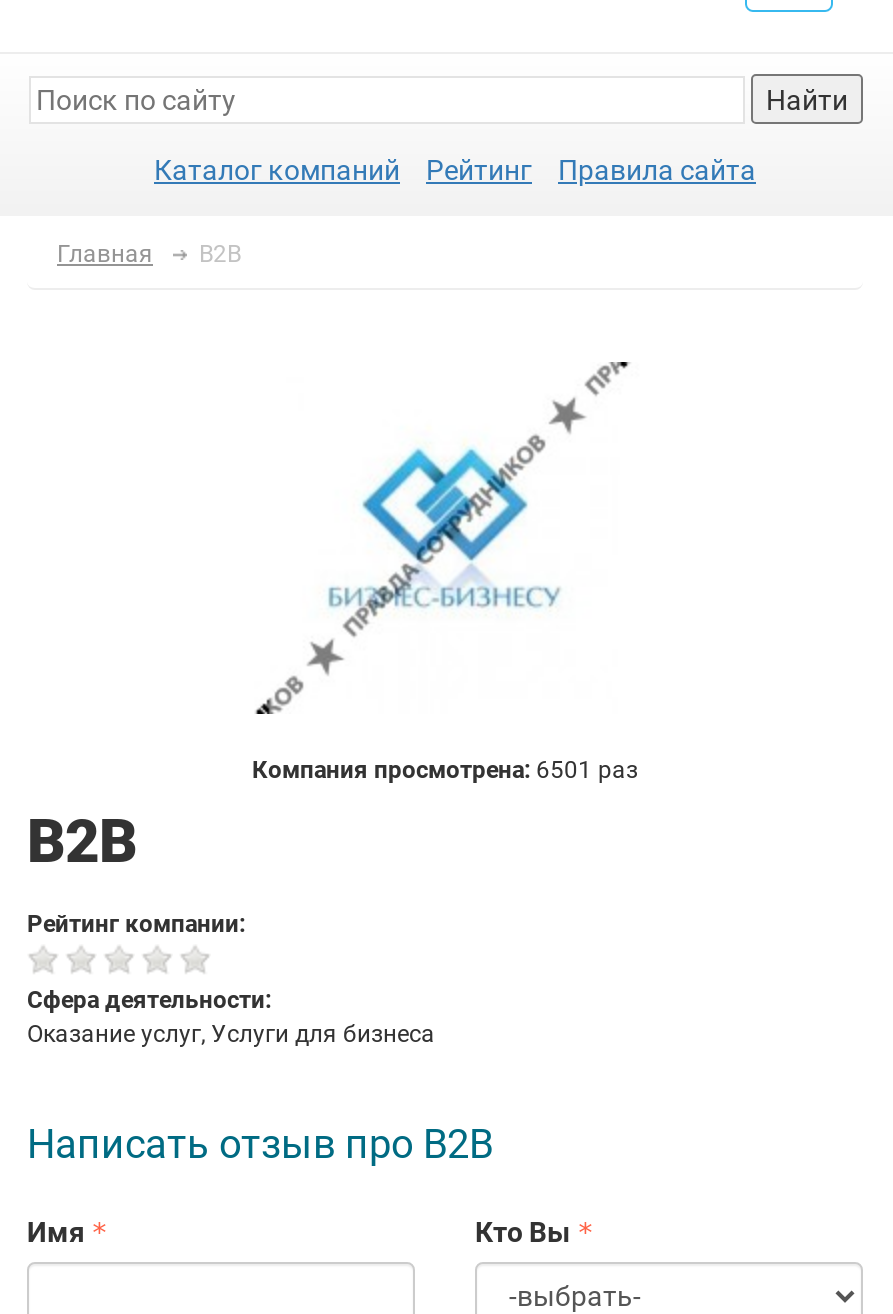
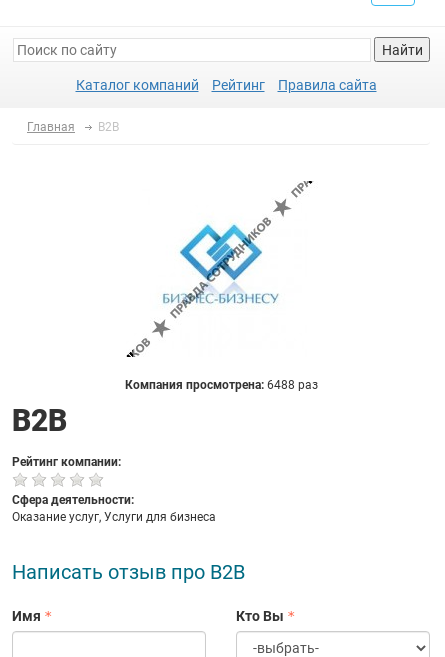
- Компания просмотрена: 6501 раз
+ Компания просмотрена: 6488 раз
